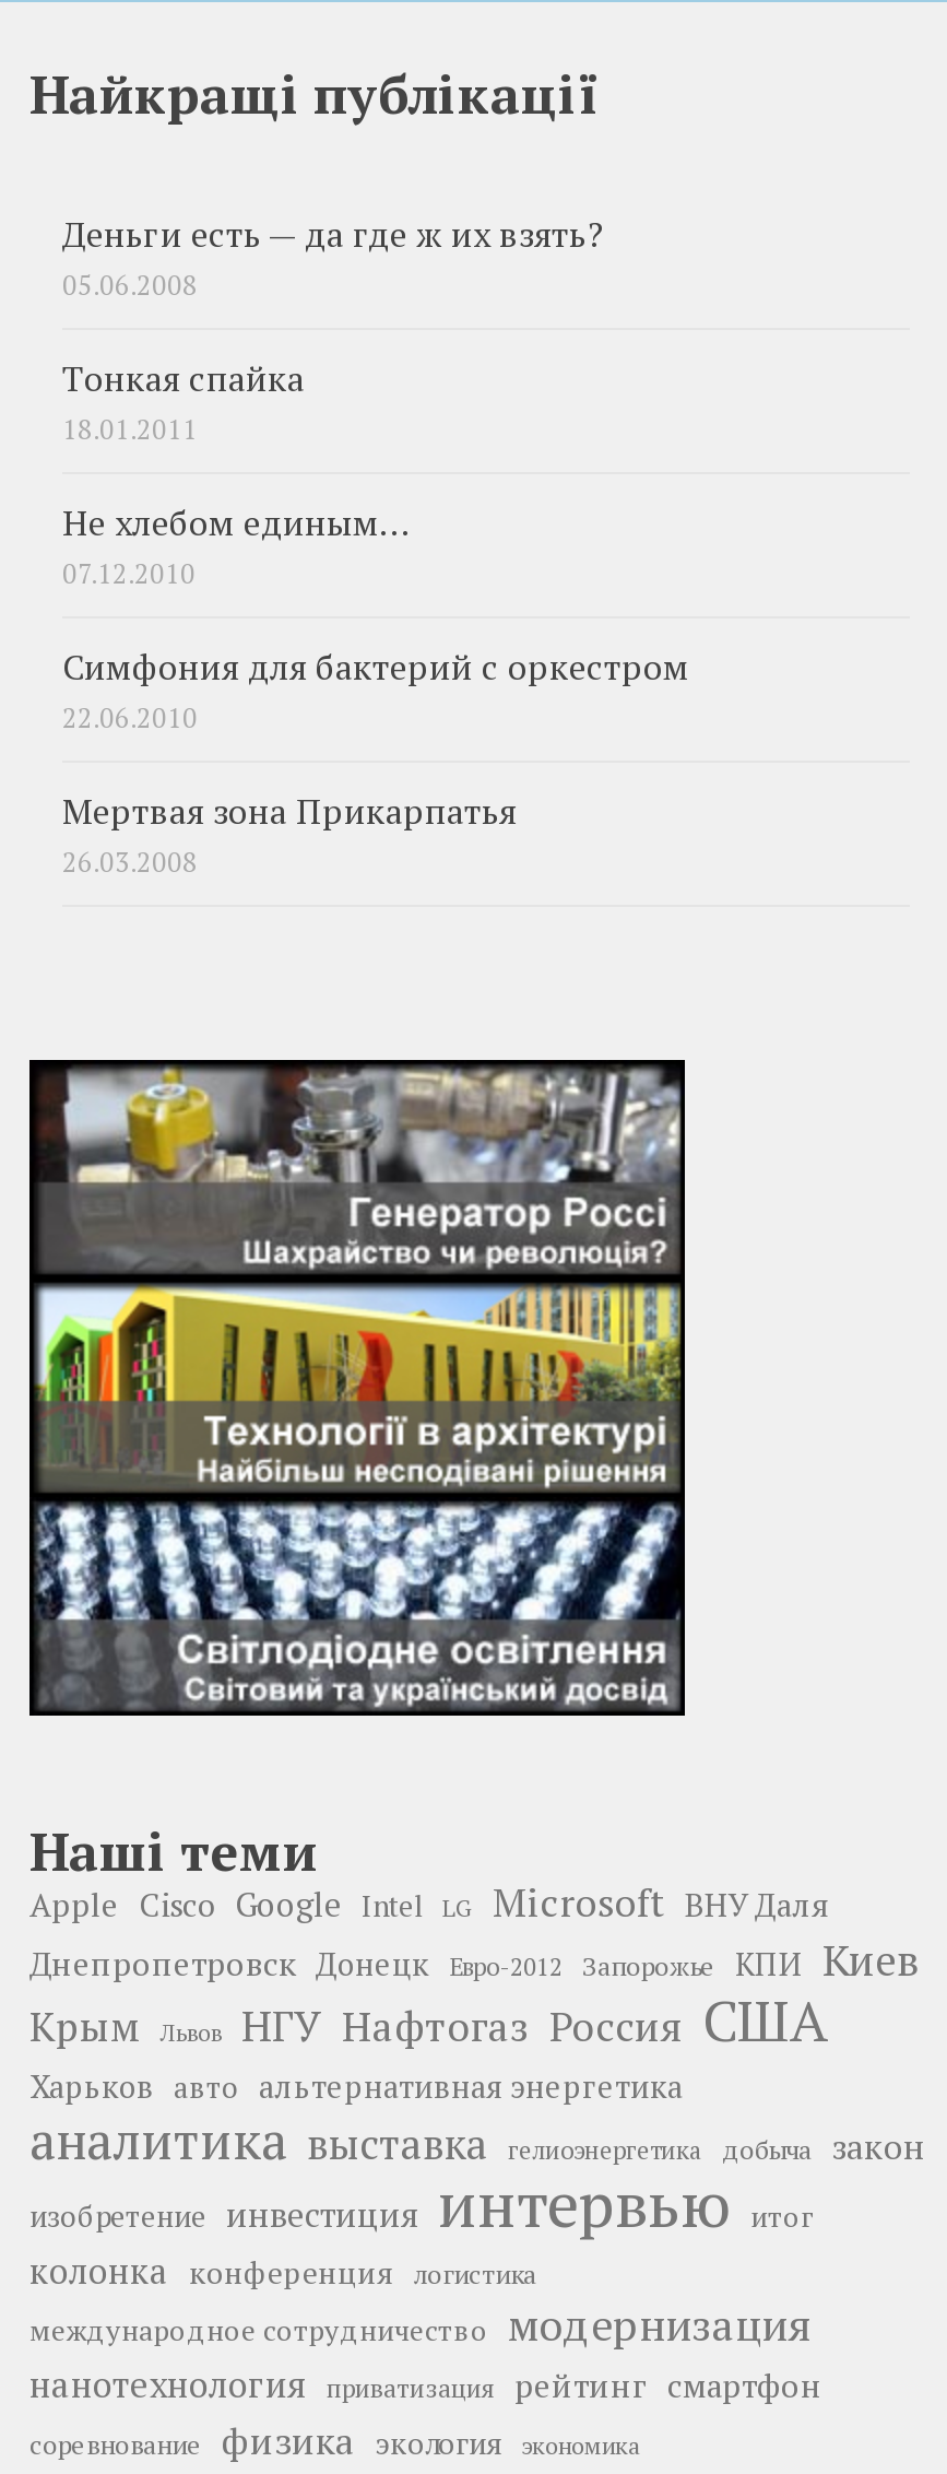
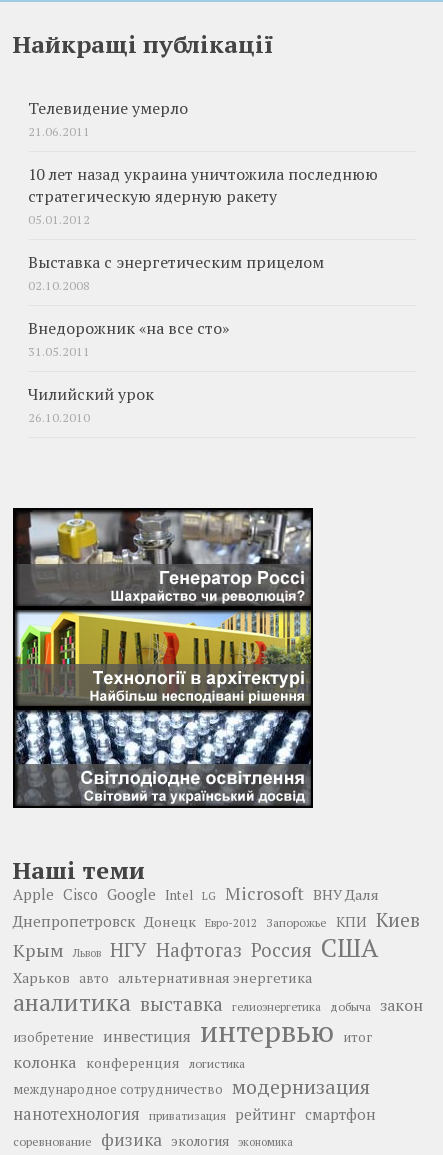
- Деньги есть — да где ж их взять?
- 05.06.2008
+ Телевидение умерло
+ 21.06.2011

- Тонкая спайка
- 18.01.2011
+ 10 лет назад украина уничтожила последнюю
+ стратегическую ядерную ракету
+ 05.01.2012

- Не хлебом единым…
- 07.12.2010
+ Выставка с энергетическим прицелом
+ 02.10.2008

- Симфония для бактерий с оркестром
- 22.06.2010
+ Внедорожник «на все сто»
+ 31.05.2011

- Мертвая зона Прикарпатья
- 26.03.2008
+ Чилийский урок
+ 26.10.2010
